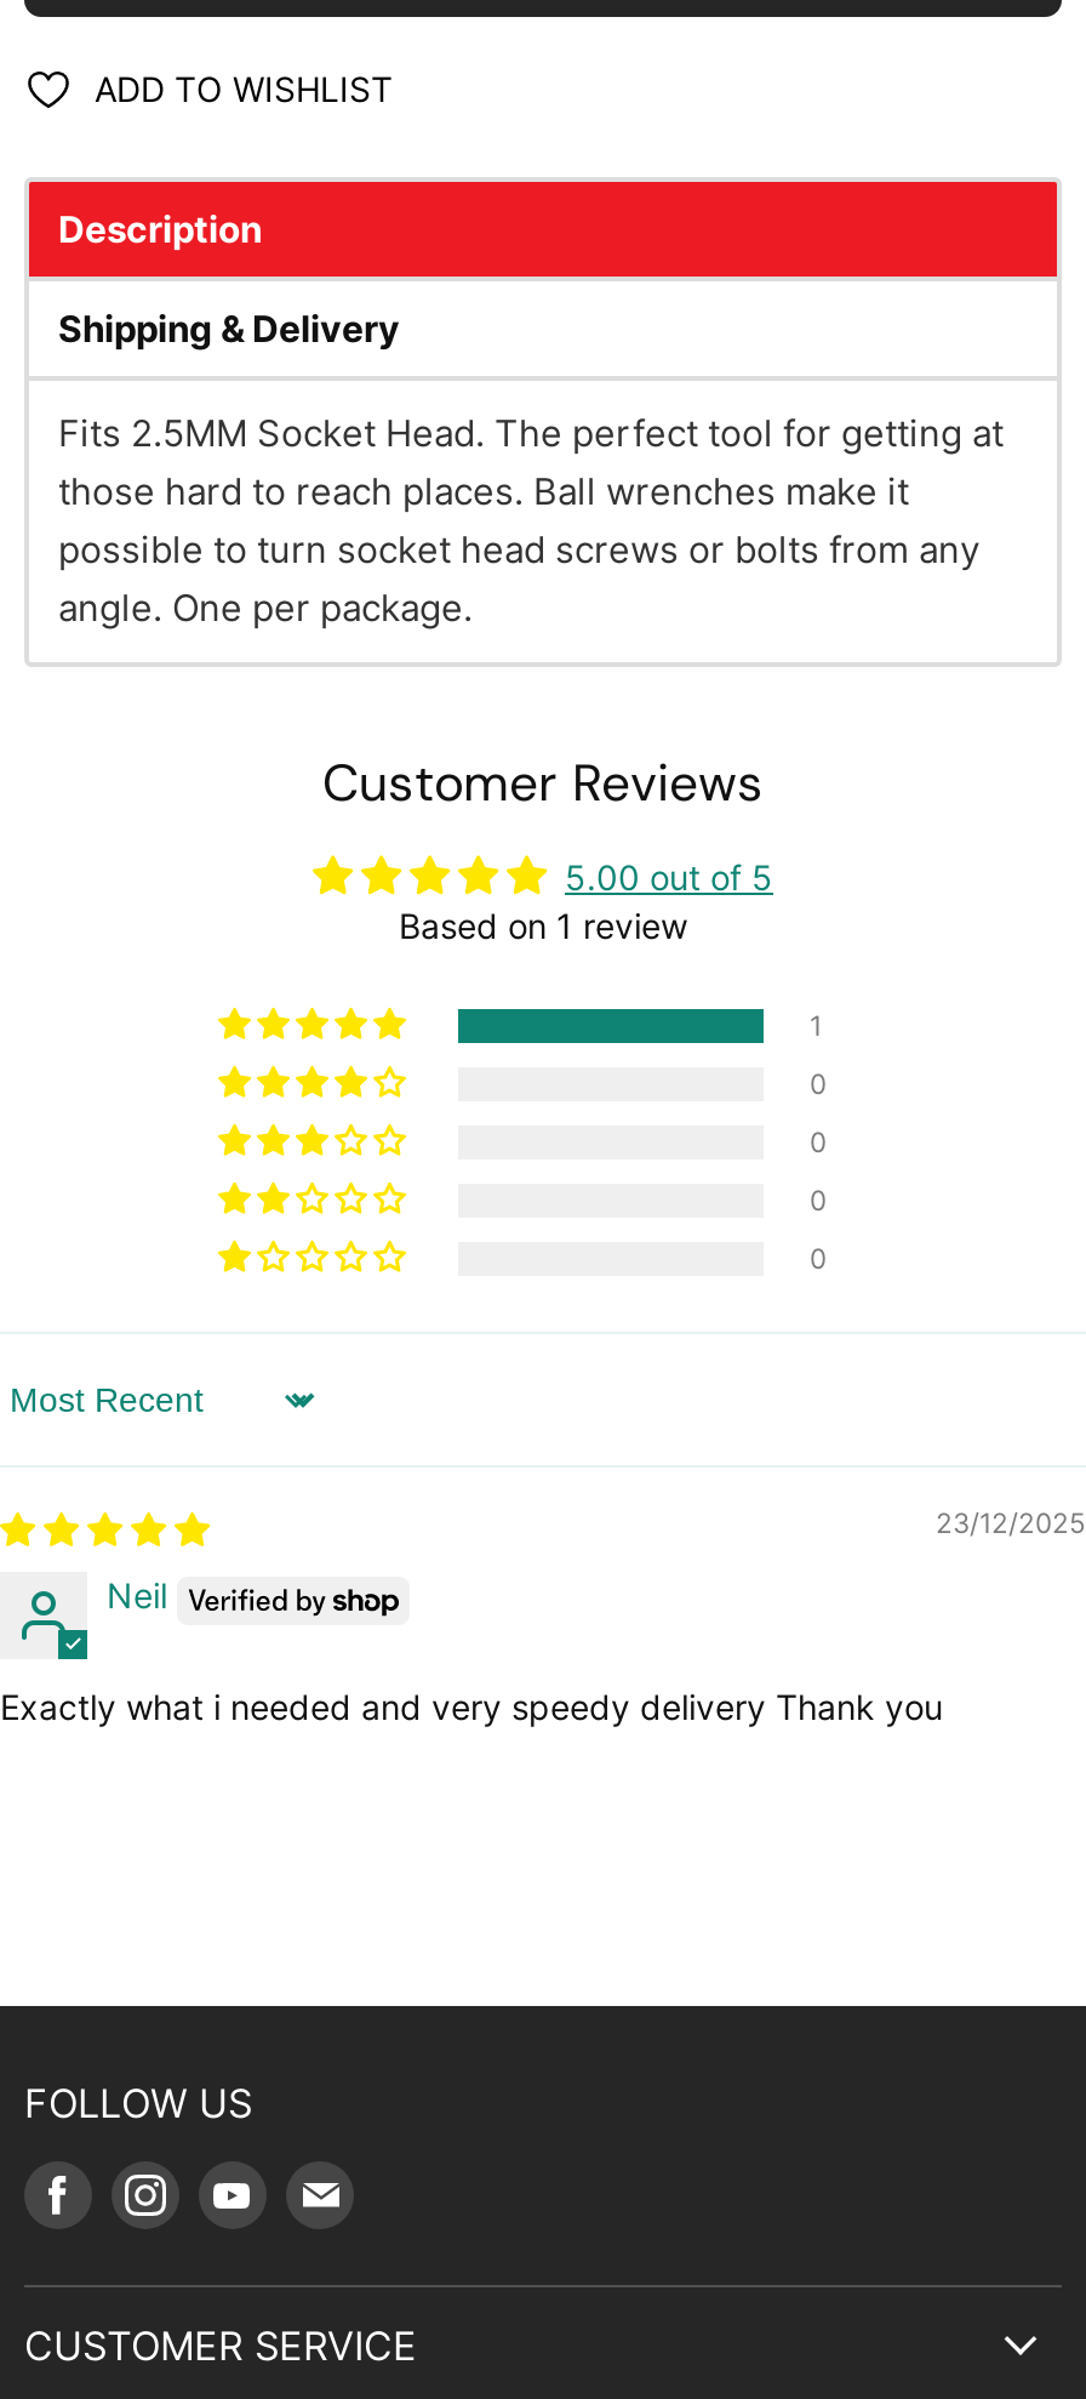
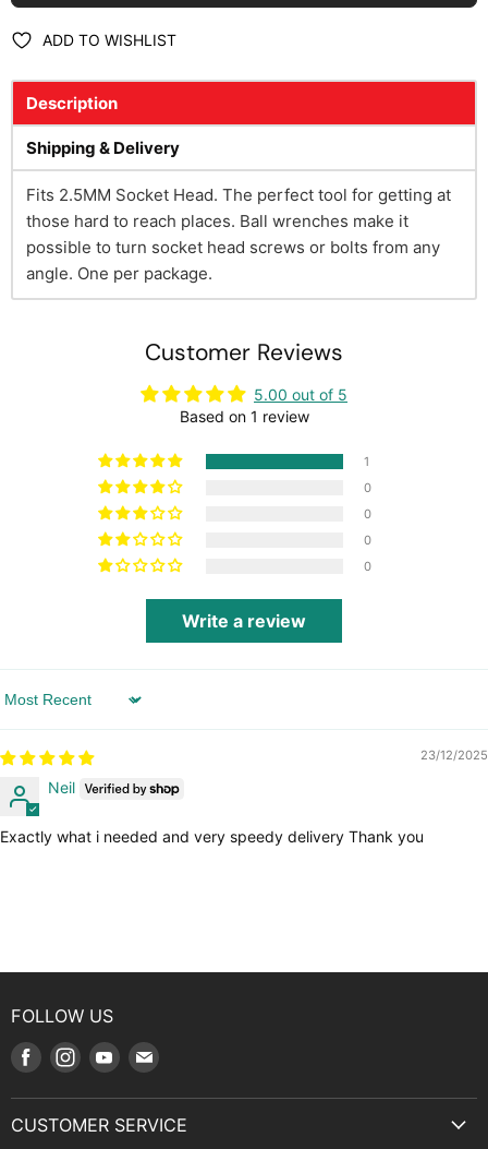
+ Write a review
